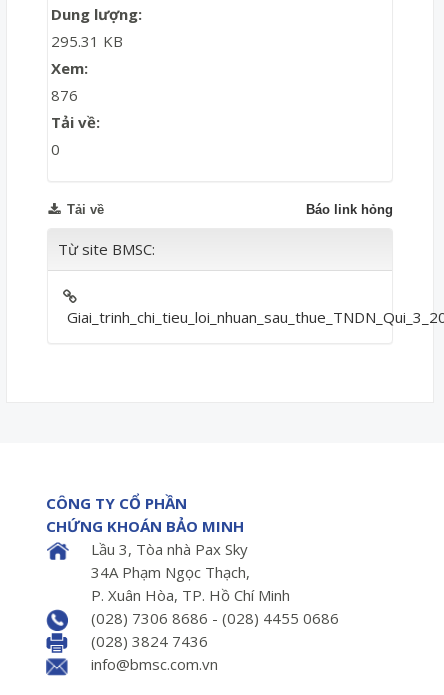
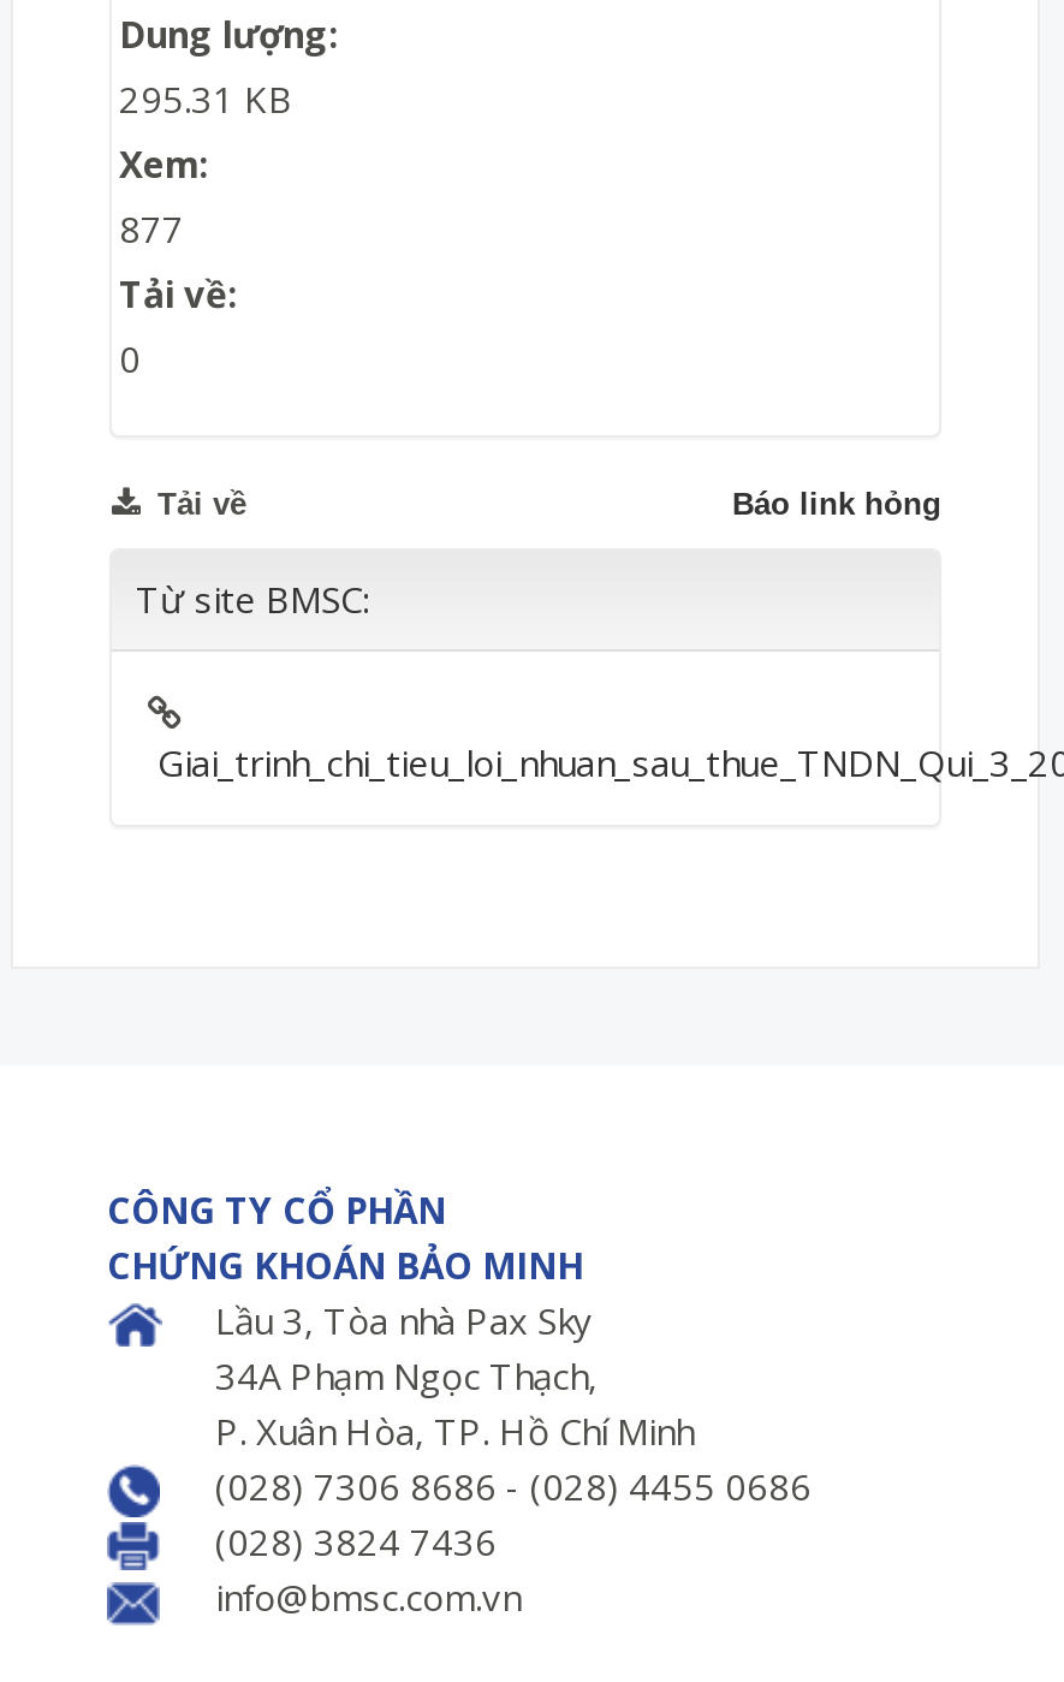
- 876
+ 877
